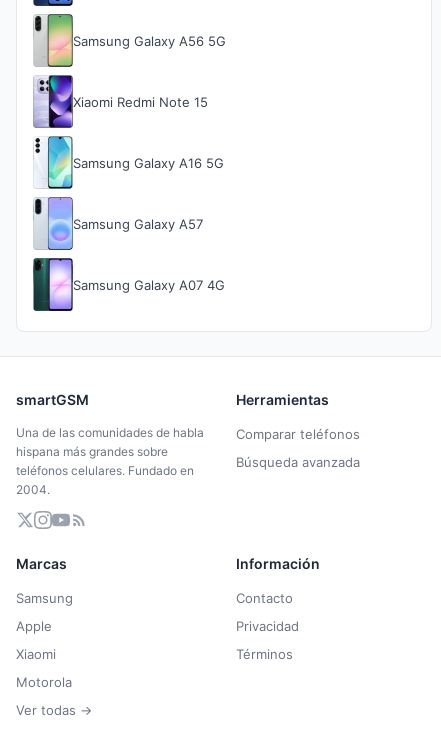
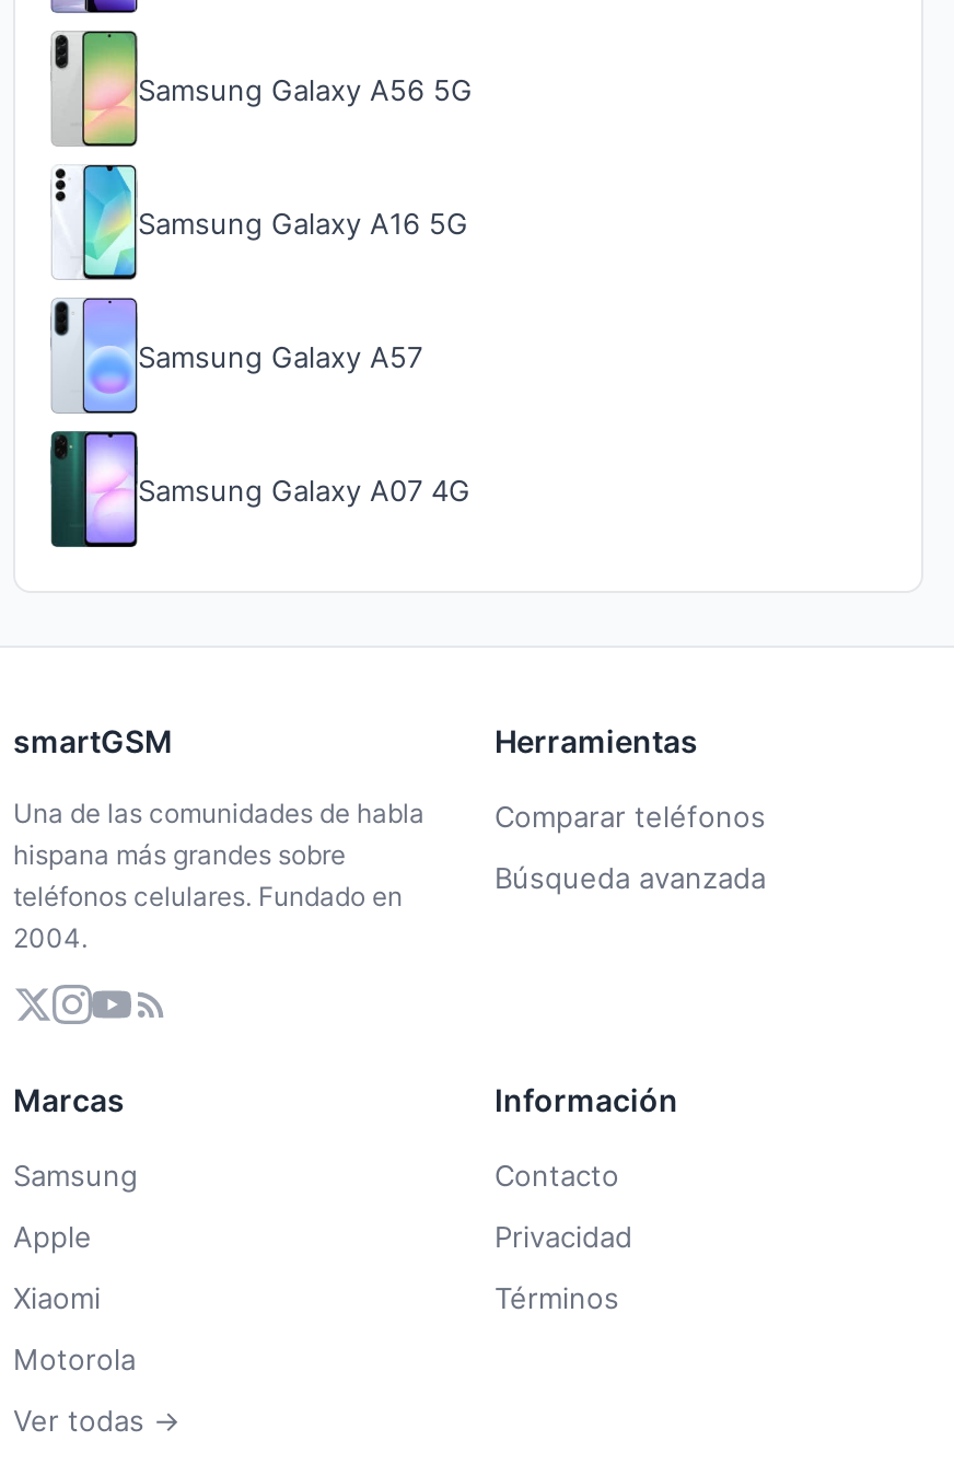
- [image]
- Xiaomi Redmi Note 15
